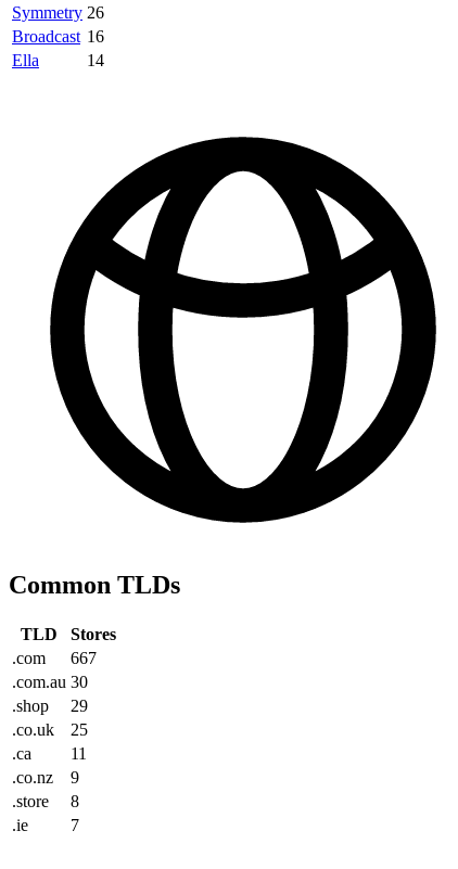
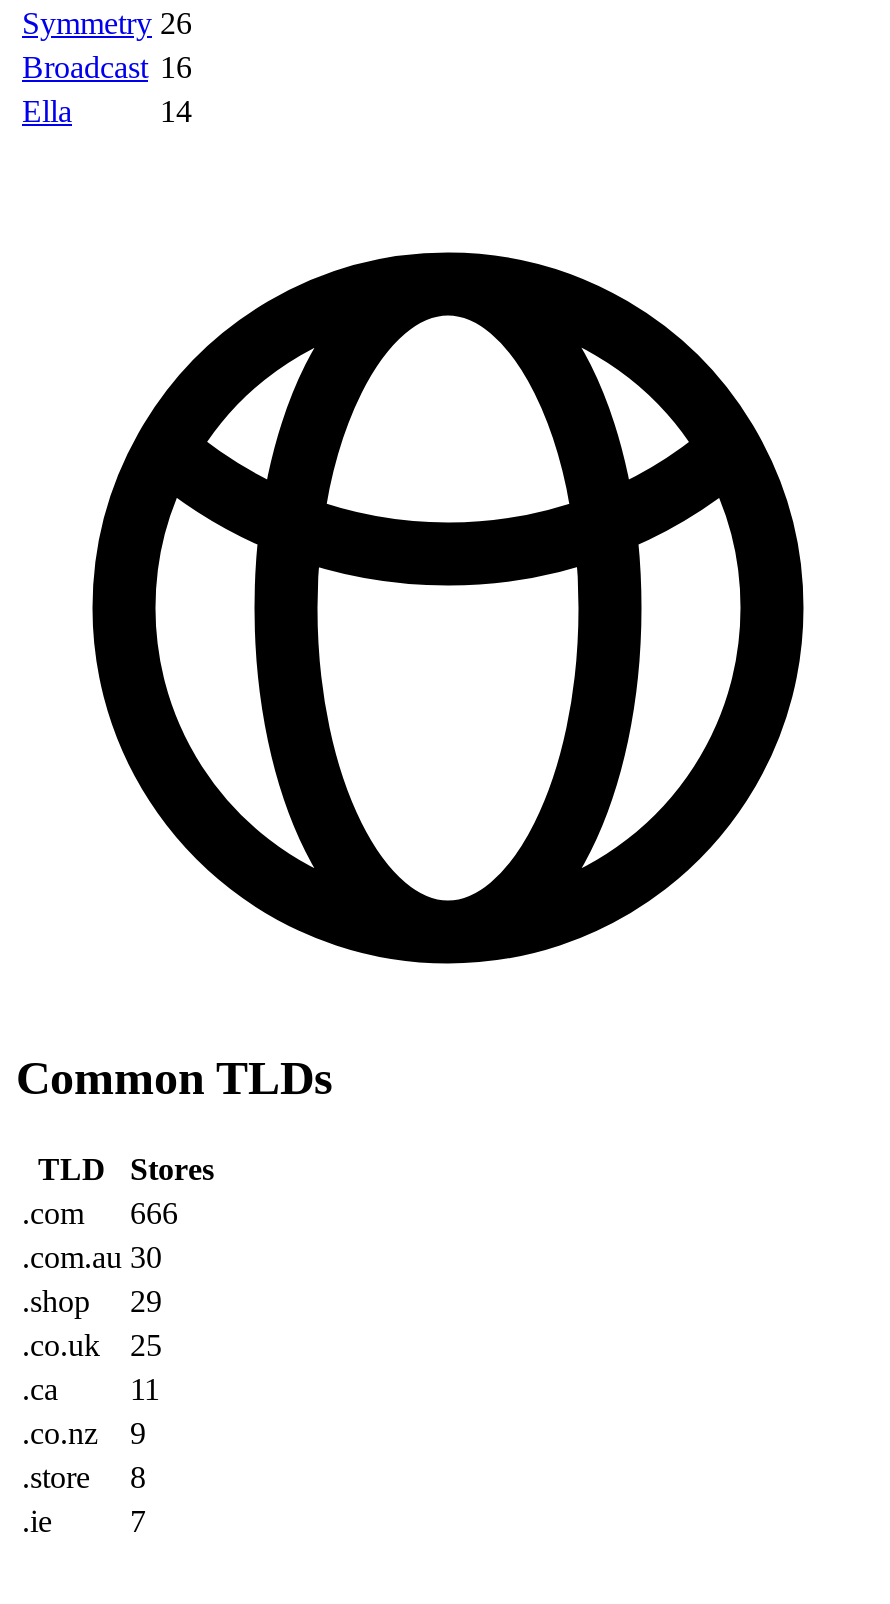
- .com 667
+ .com 666
